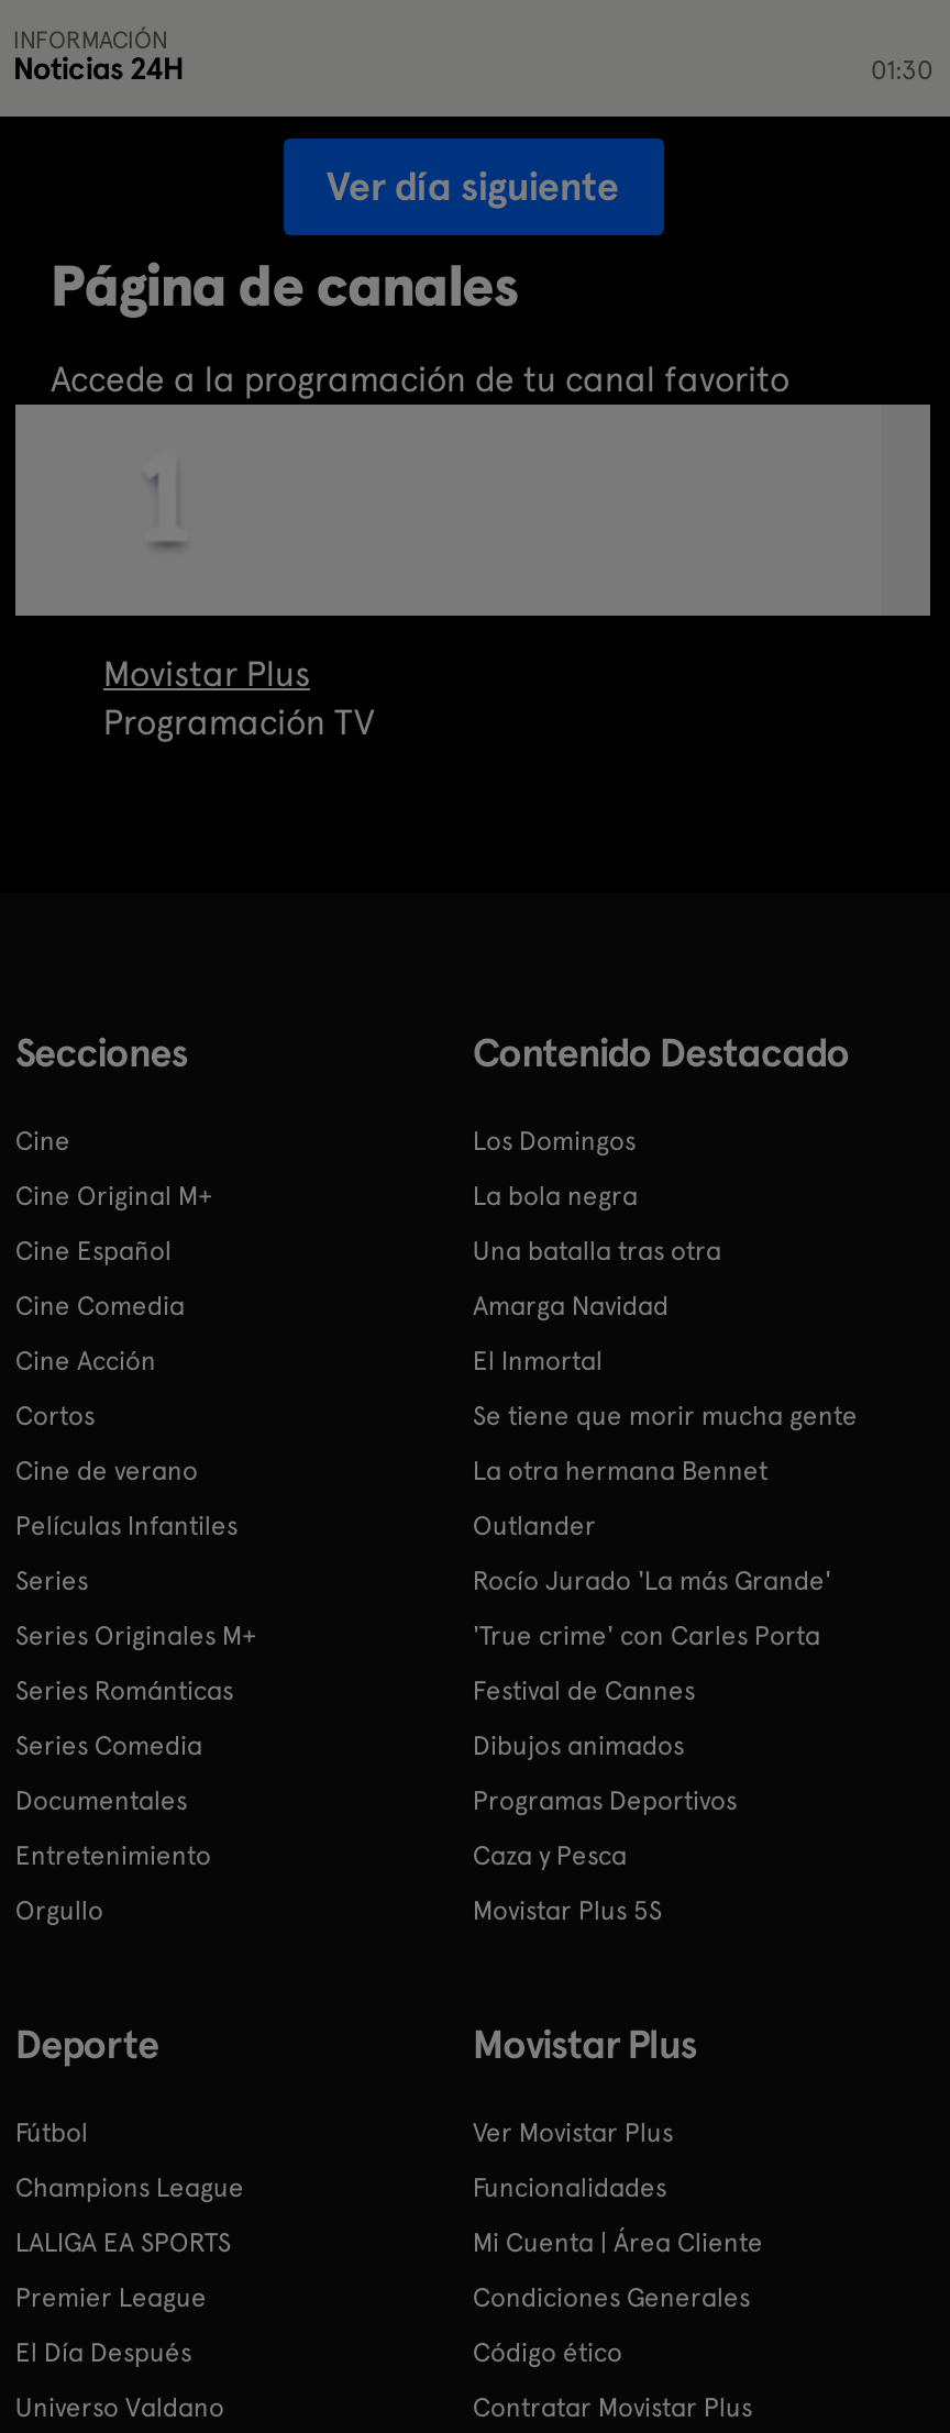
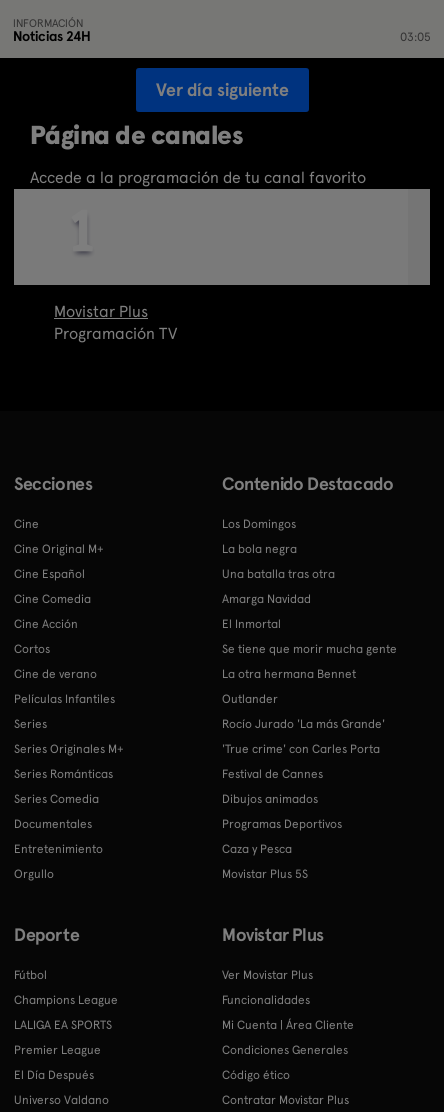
- 01:30
+ 03:05
